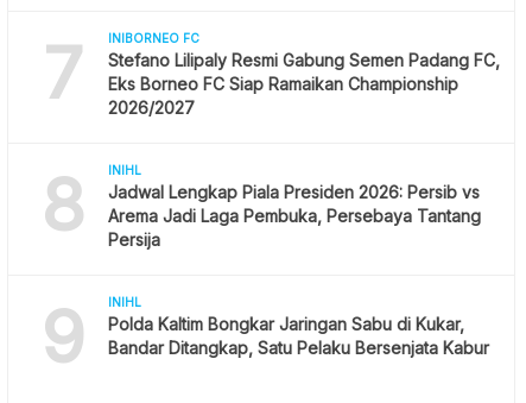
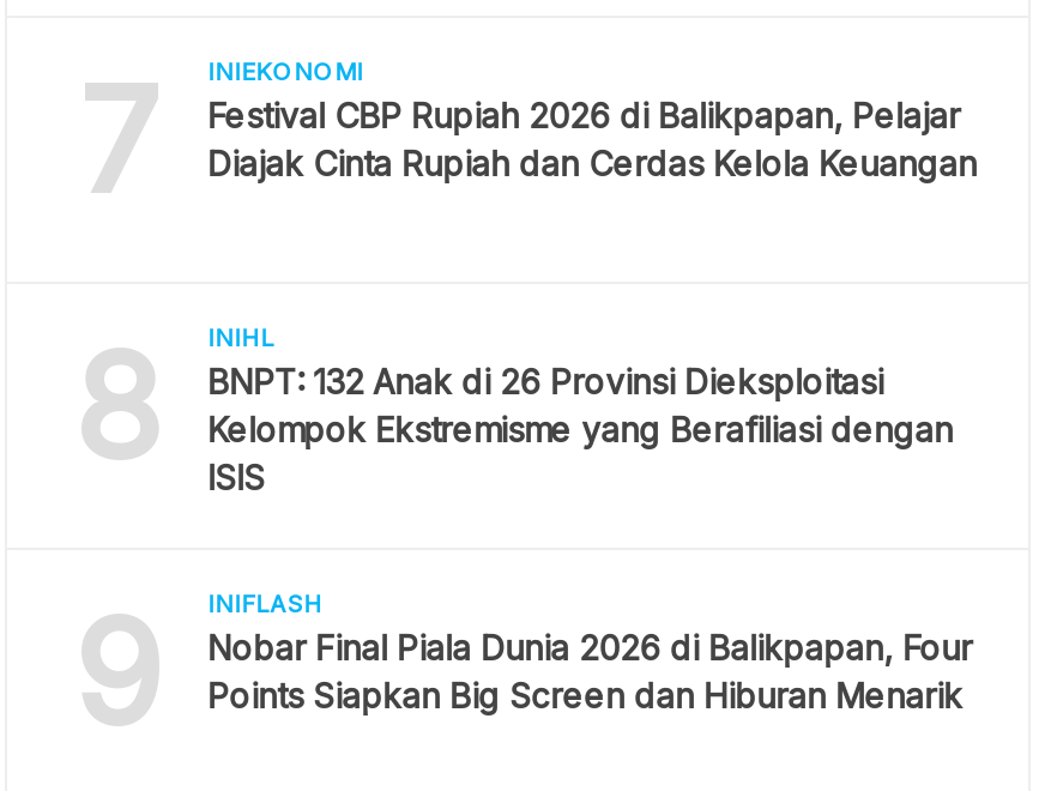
- INIBORNEO FC
- Stefano Lilipaly Resmi Gabung Semen Padang FC,
- Eks Borneo FC Siap Ramaikan Championship
- 2026/2027
+ INIEKONOMI
+ Festival CBP Rupiah 2026 di Balikpapan, Pelajar
+ Diajak Cinta Rupiah dan Cerdas Kelola Keuangan

- Jadwal Lengkap Piala Presiden 2026: Persib vs
- Arema Jadi Laga Pembuka, Persebaya Tantang
- Persija
+ BNPT: 132 Anak di 26 Provinsi Dieksploitasi
+ Kelompok Ekstremisme yang Berafiliasi dengan
+ ISIS

- INIHL
- Polda Kaltim Bongkar Jaringan Sabu di Kukar,
- Bandar Ditangkap, Satu Pelaku Bersenjata Kabur
+ INIFLASH
+ Nobar Final Piala Dunia 2026 di Balikpapan, Four
+ Points Siapkan Big Screen dan Hiburan Menarik
